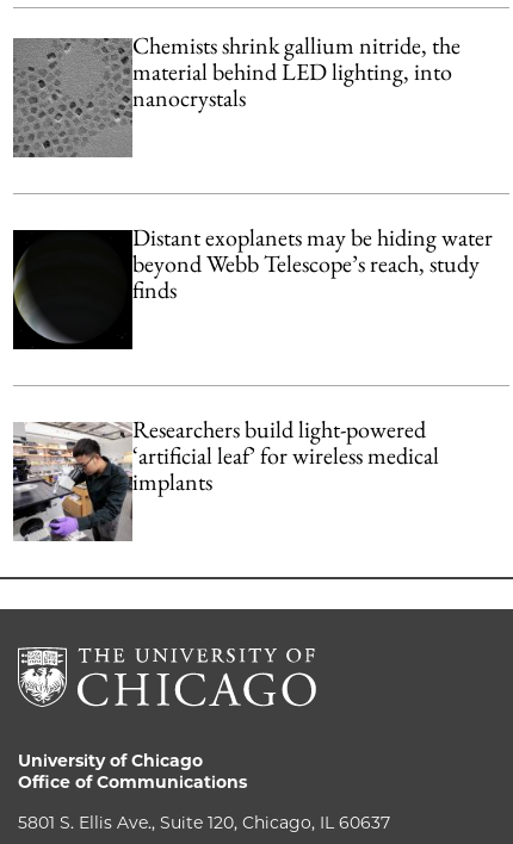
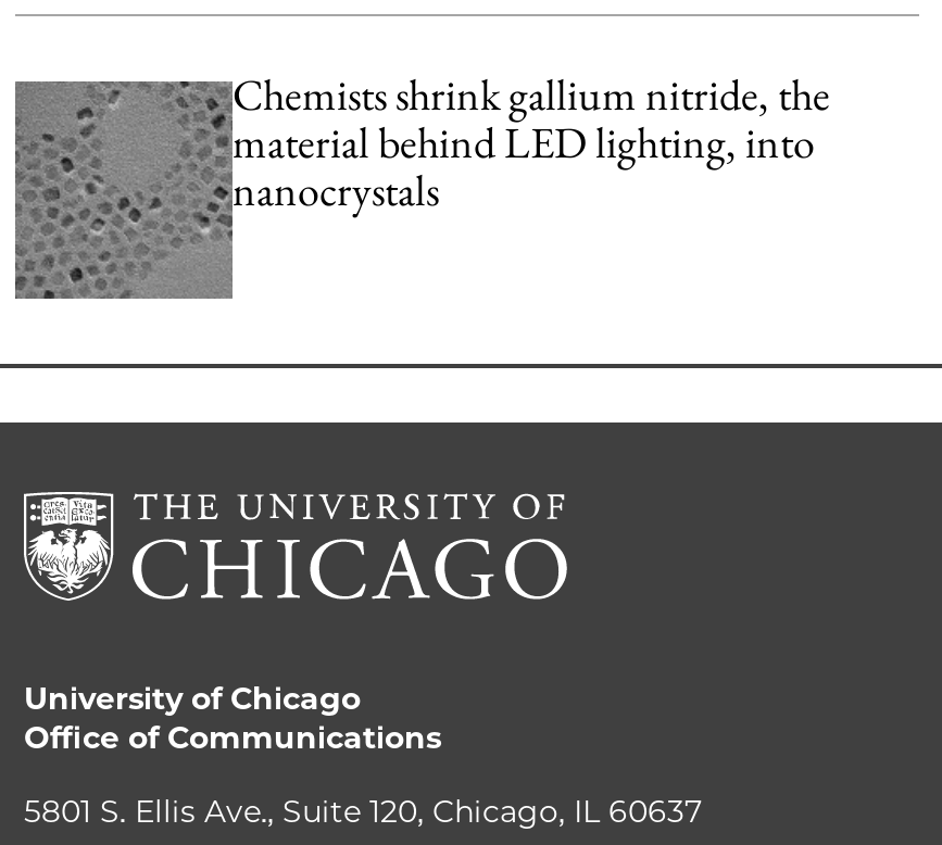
- [image]
- Distant exoplanets may be hiding water
- beyond Webb Telescope’s reach, study
- finds

- [image]
- Researchers build light-powered
- ‘artificial leaf’ for wireless medical
- implants
